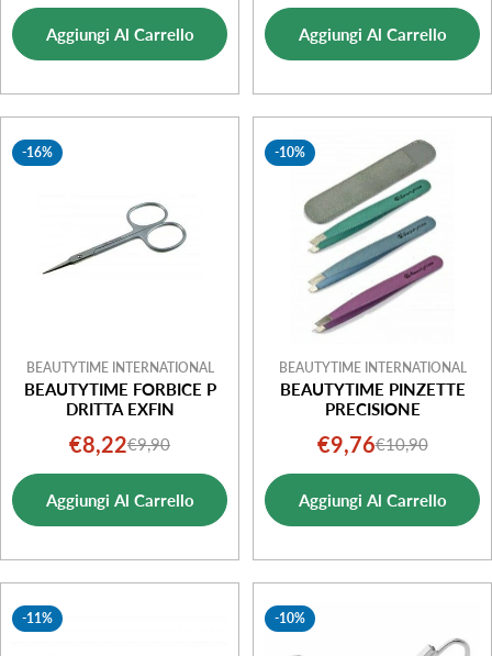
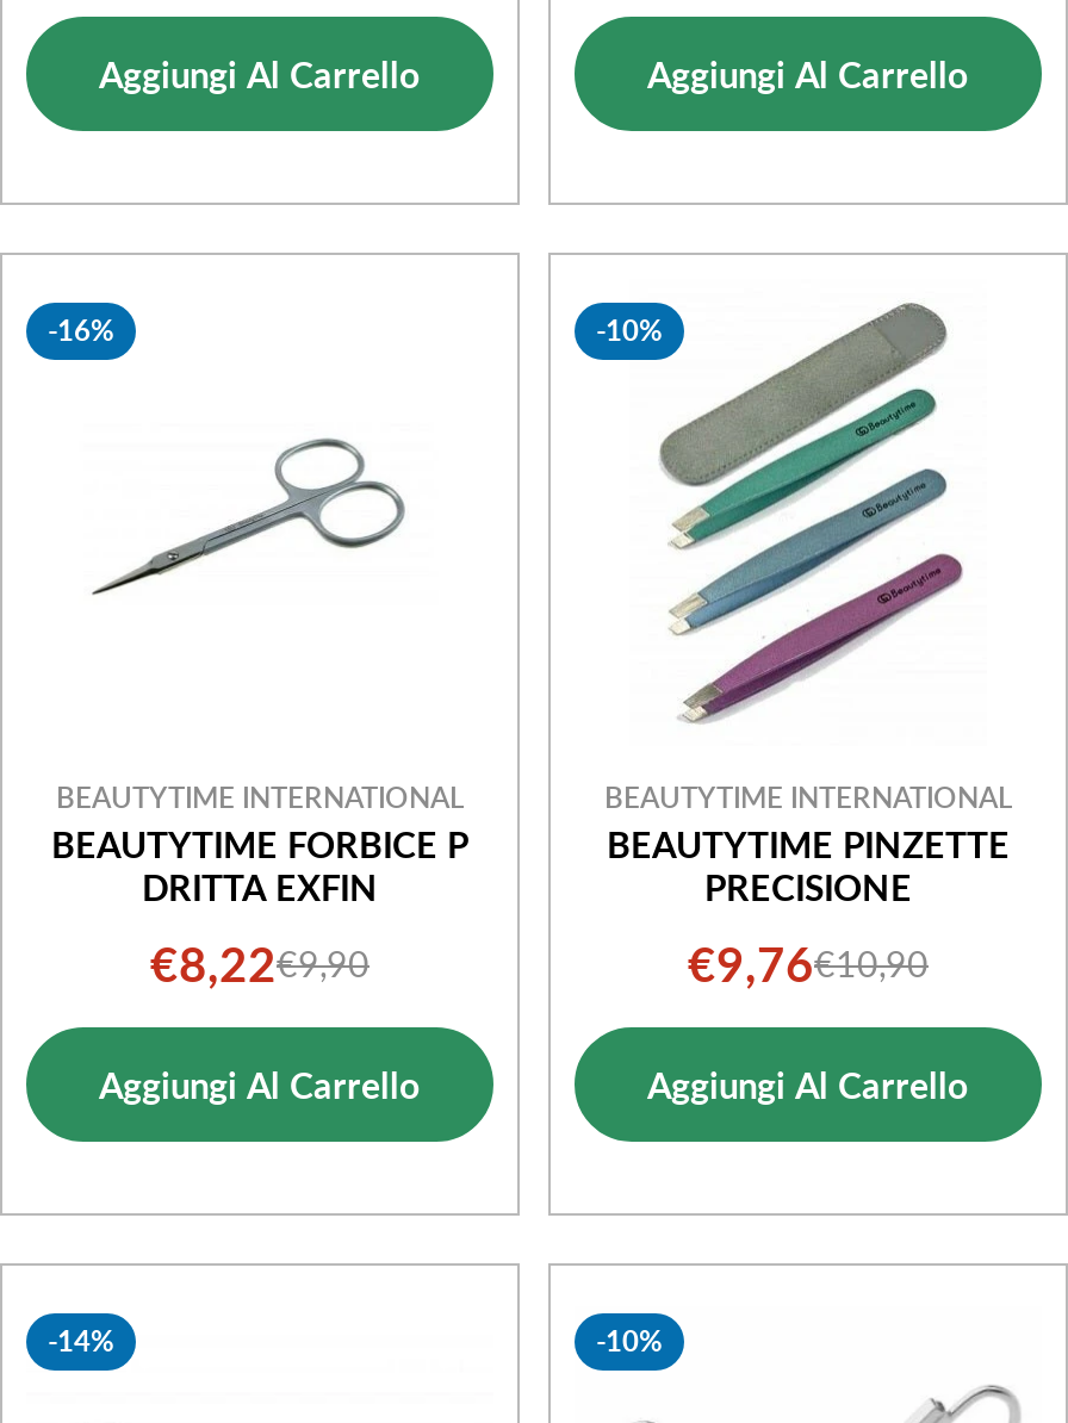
- -11%
+ -14%
